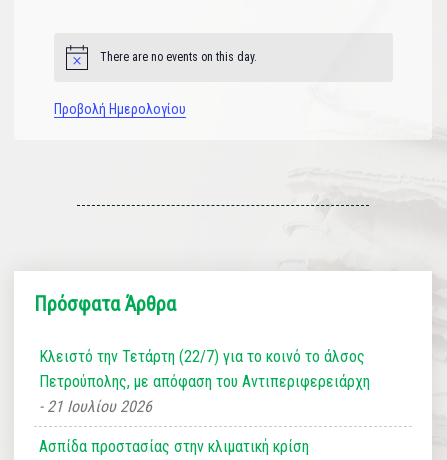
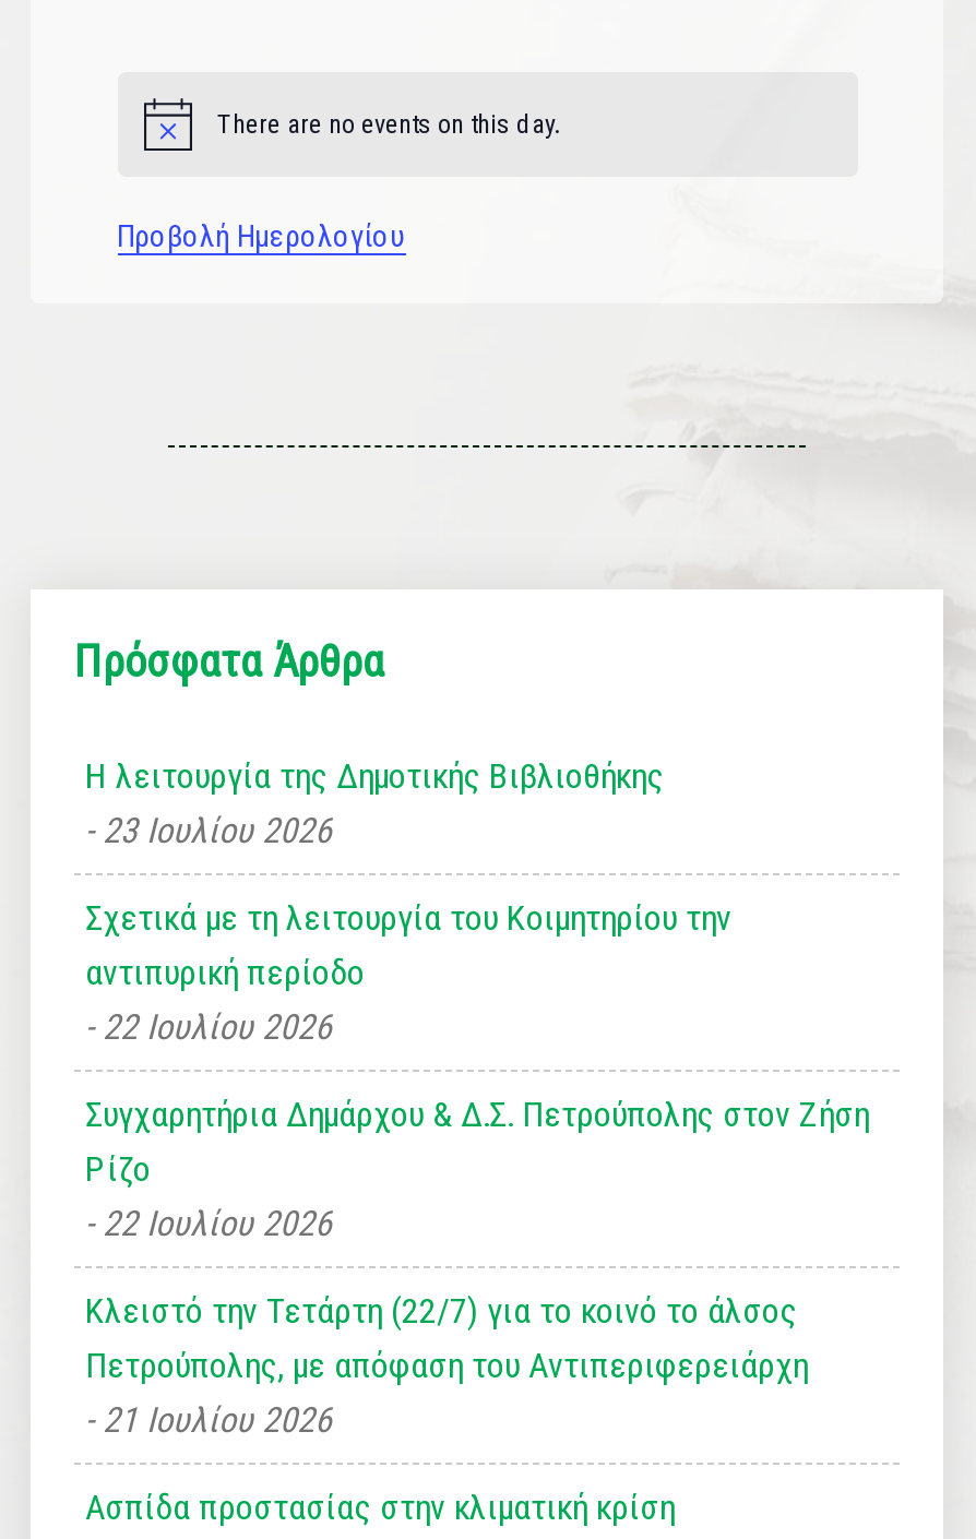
+ Η λειτουργία της Δημοτικής Βιβλιοθήκης
+ 23 Ιουλίου 2026
+ Σχετικά με τη λειτουργία του Κοιμητηρίου την
+ αντιπυρική περίοδο
+ 22 Ιουλίου 2026
+ Συγχαρητήρια Δημάρχου & Δ.Σ. Πετρούπολης στον Ζήση
+ Ρίζο
+ 22 Ιουλίου 2026
